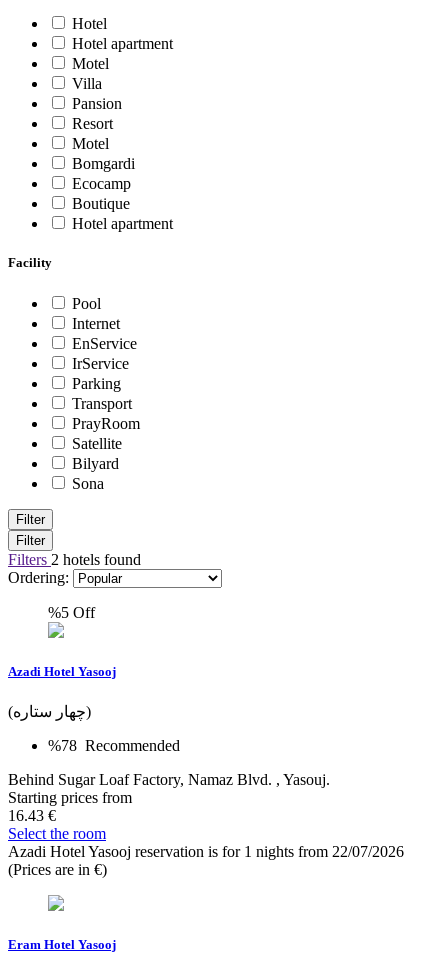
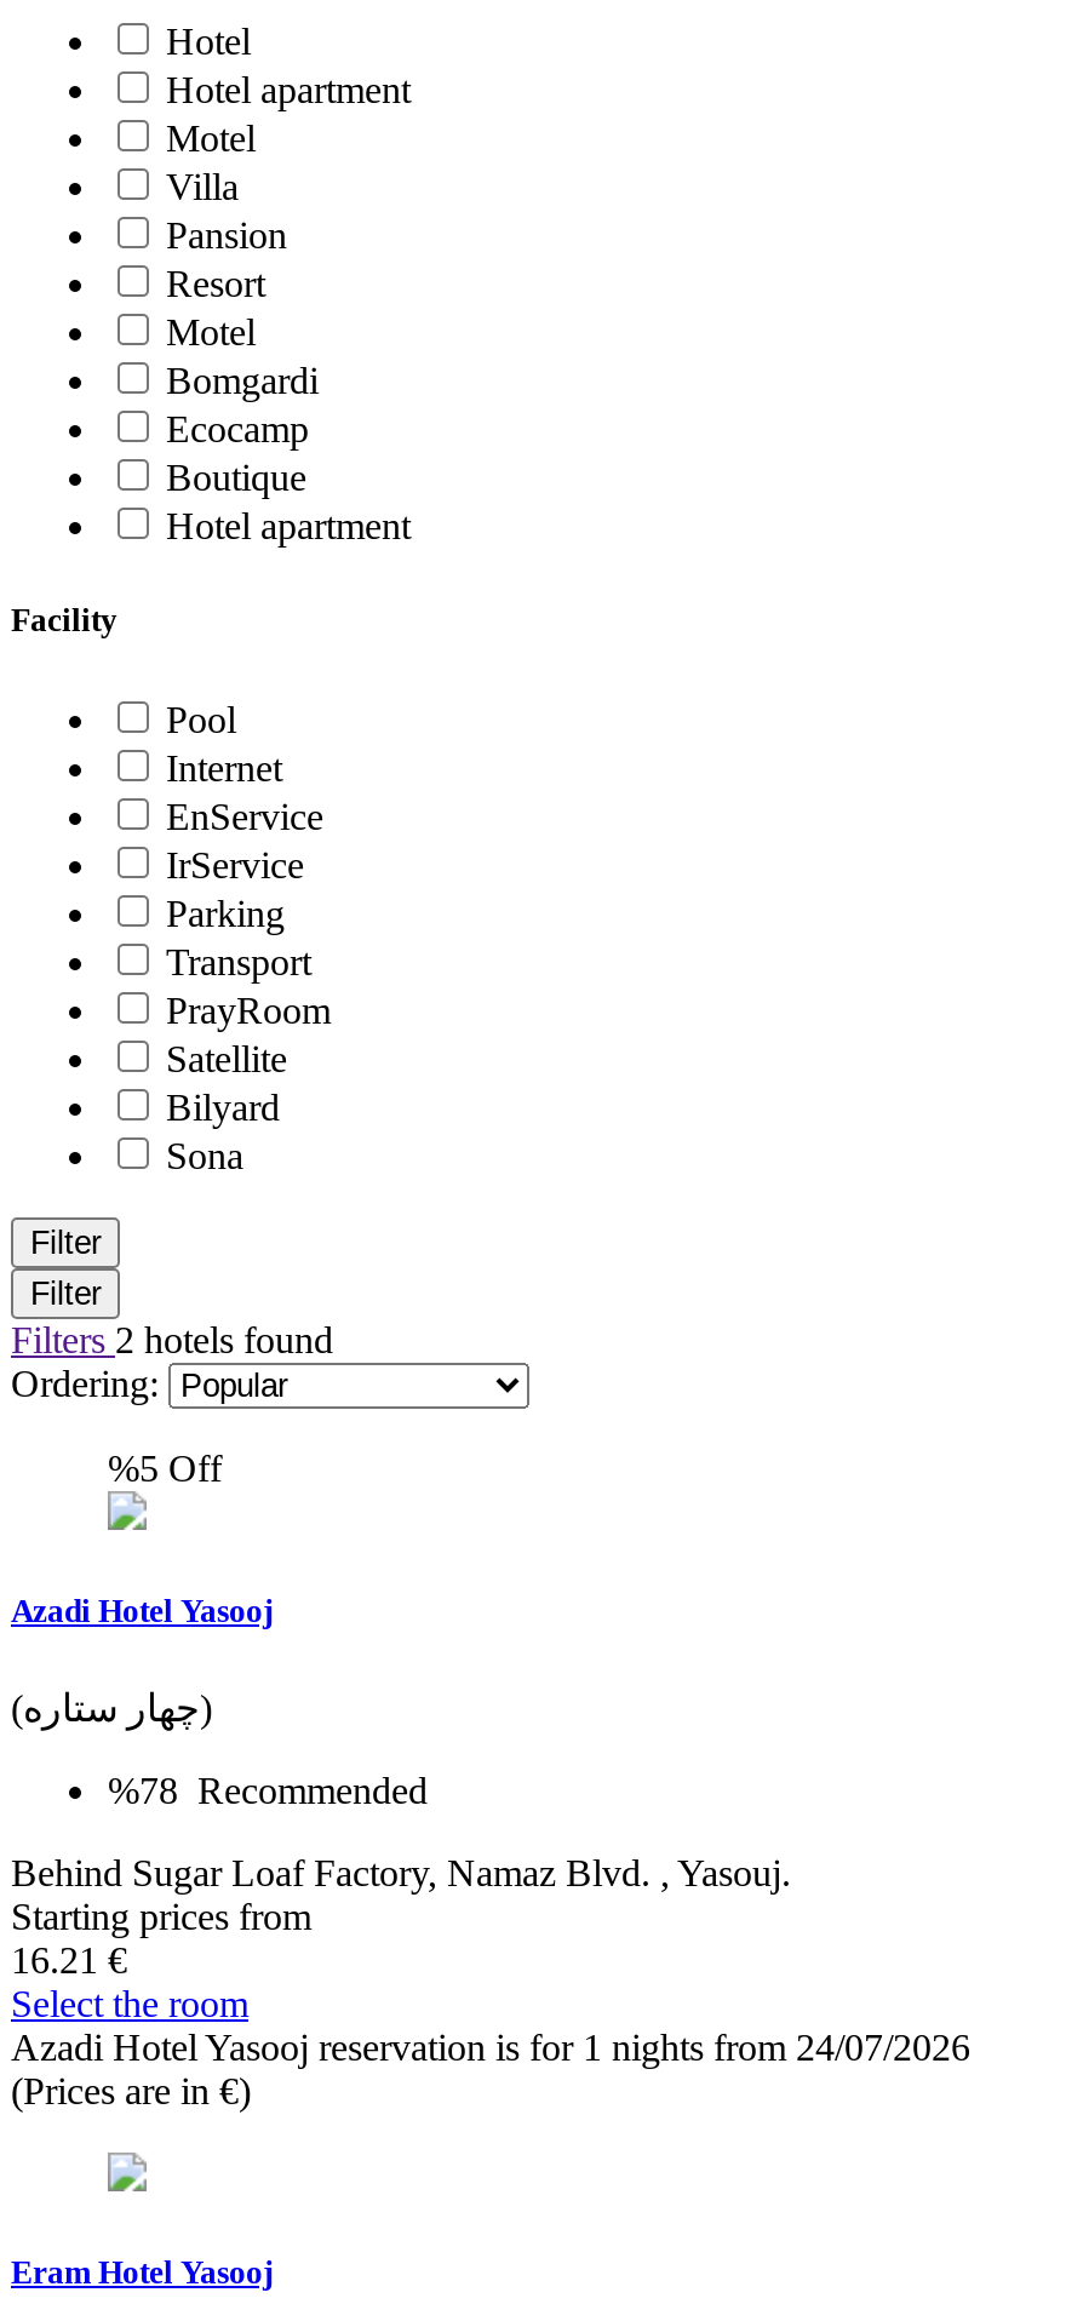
- 16.43 €
+ 16.21 €

- Azadi Hotel Yasooj reservation is for 1 nights from 22/07/2026
+ Azadi Hotel Yasooj reservation is for 1 nights from 24/07/2026
